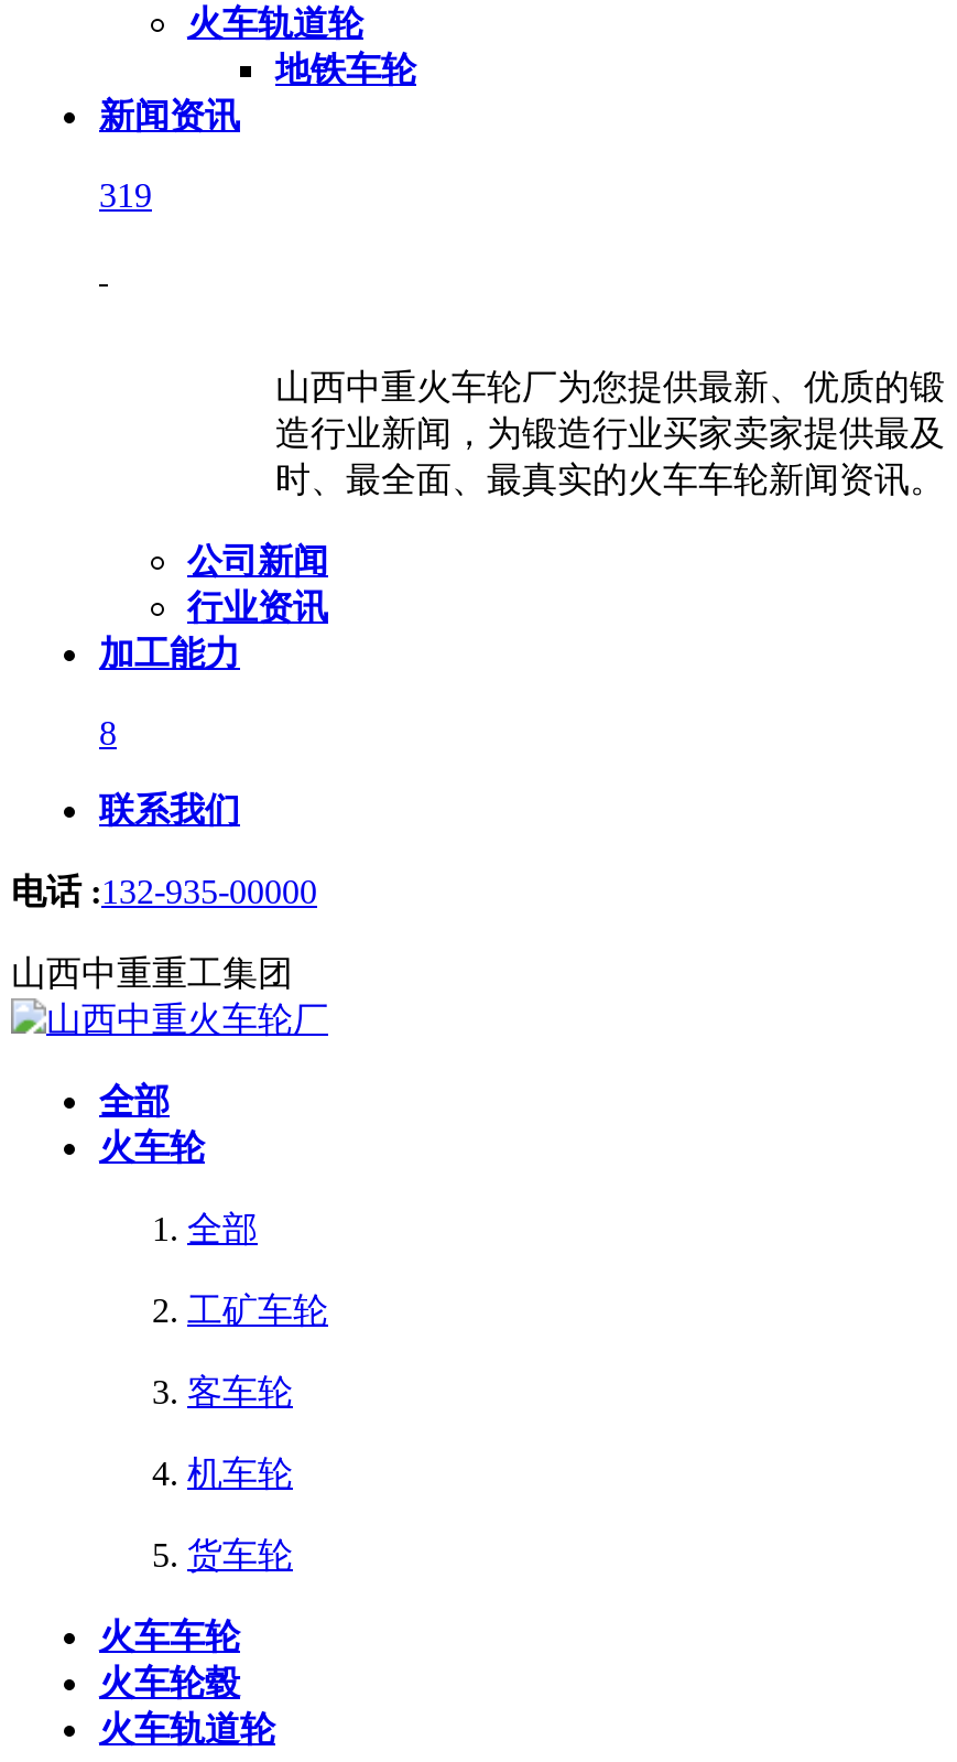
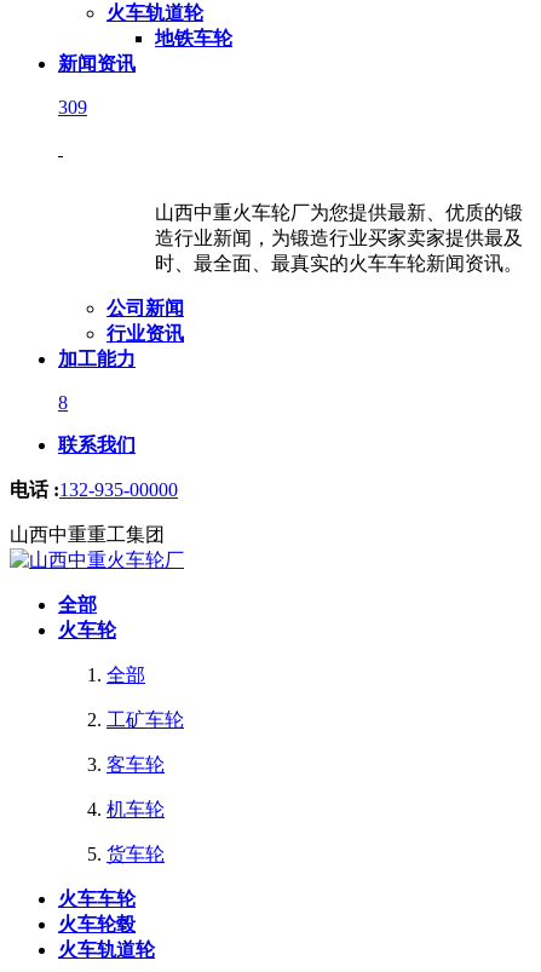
- 319
+ 309
